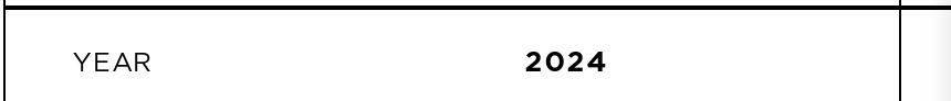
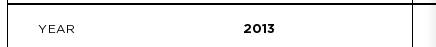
- 2024
+ 2013
